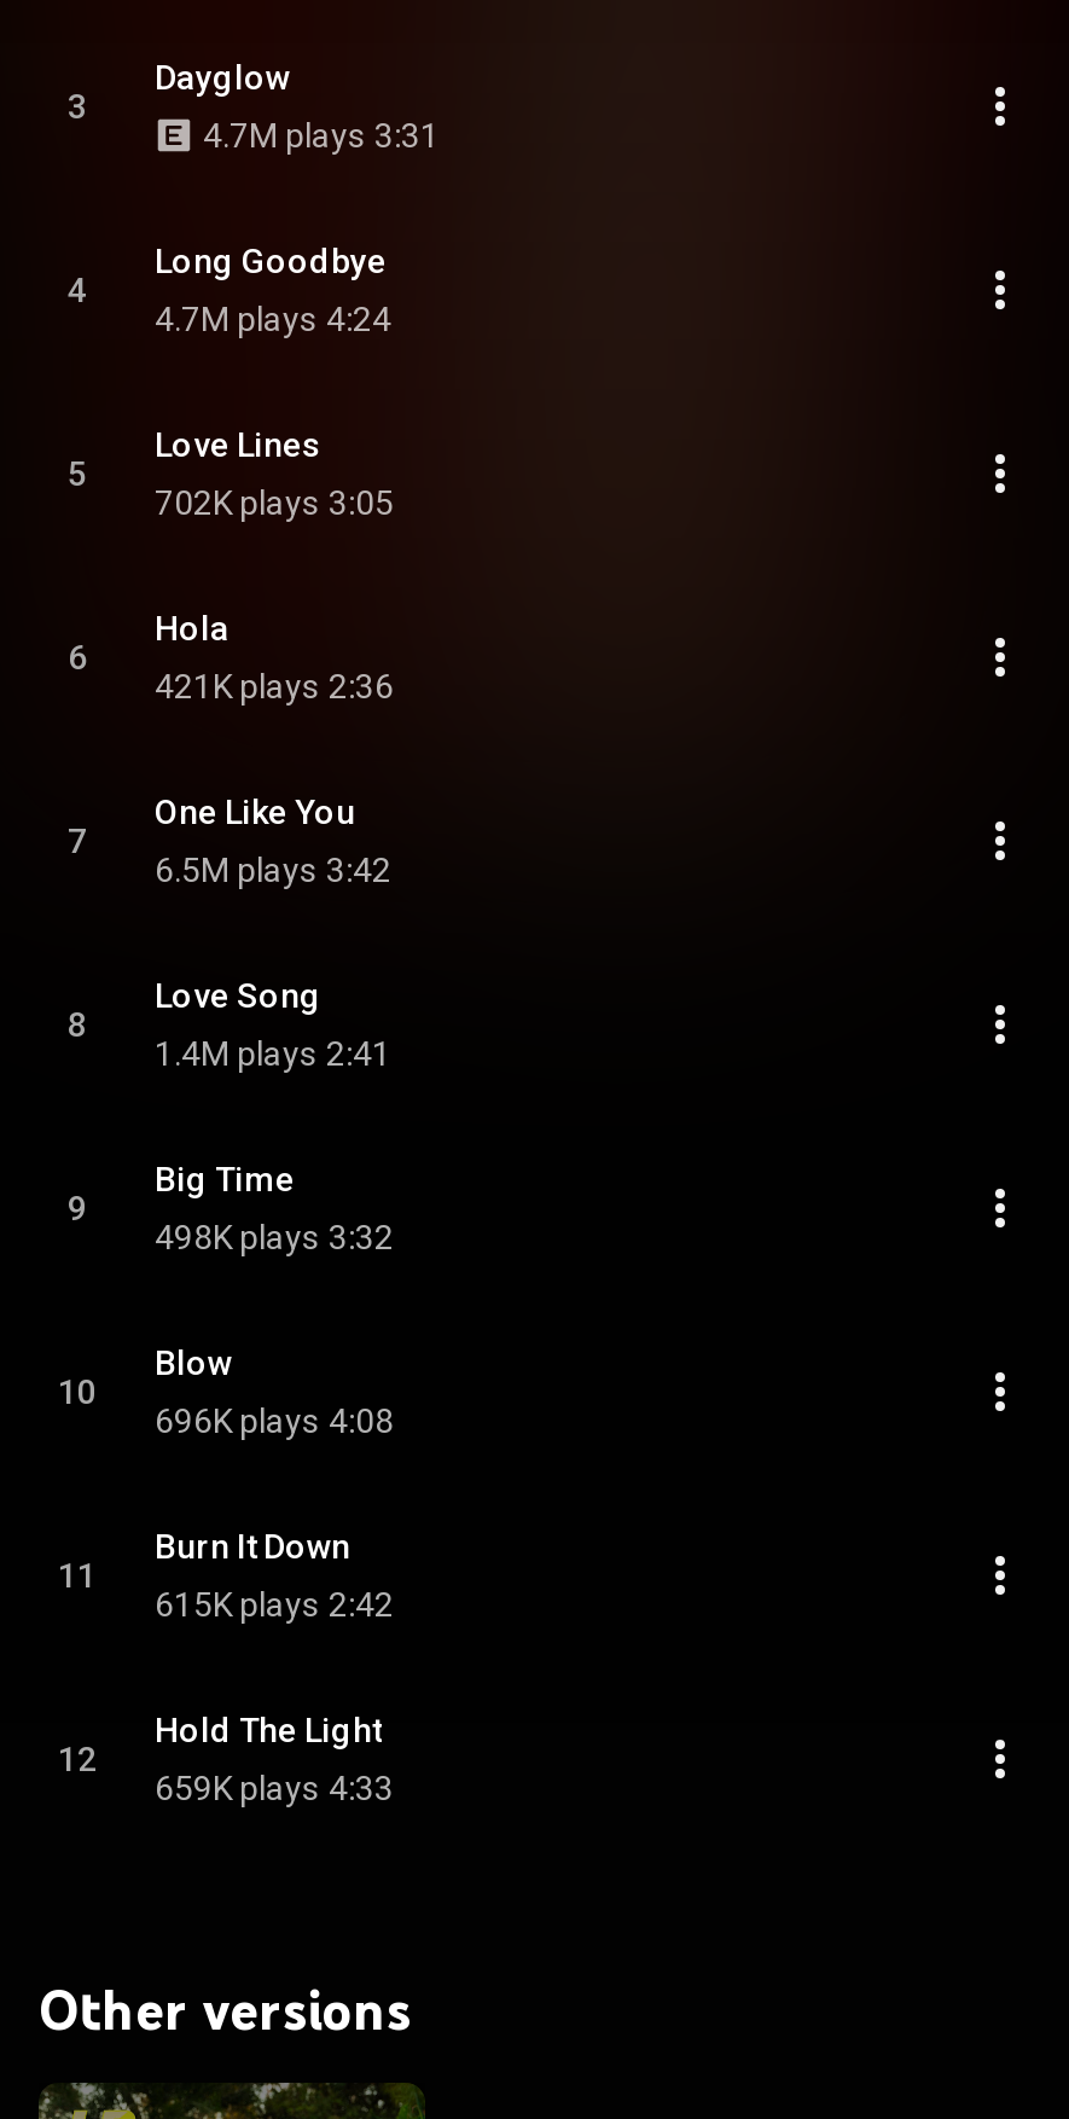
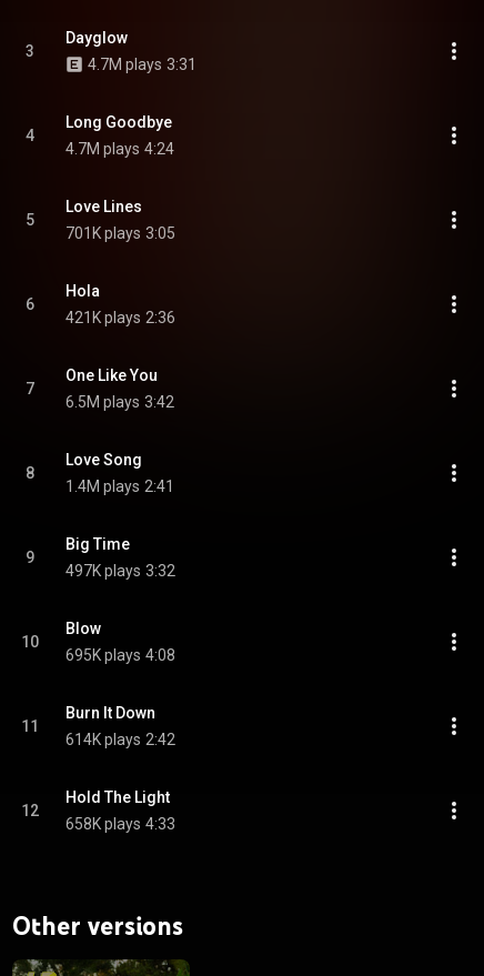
- 702K plays 3:05
+ 701K plays 3:05

- 498K plays 3:32
+ 497K plays 3:32

- 696K plays 4:08
+ 695K plays 4:08

- 615K plays 2:42
+ 614K plays 2:42

- 659K plays 4:33
+ 658K plays 4:33
